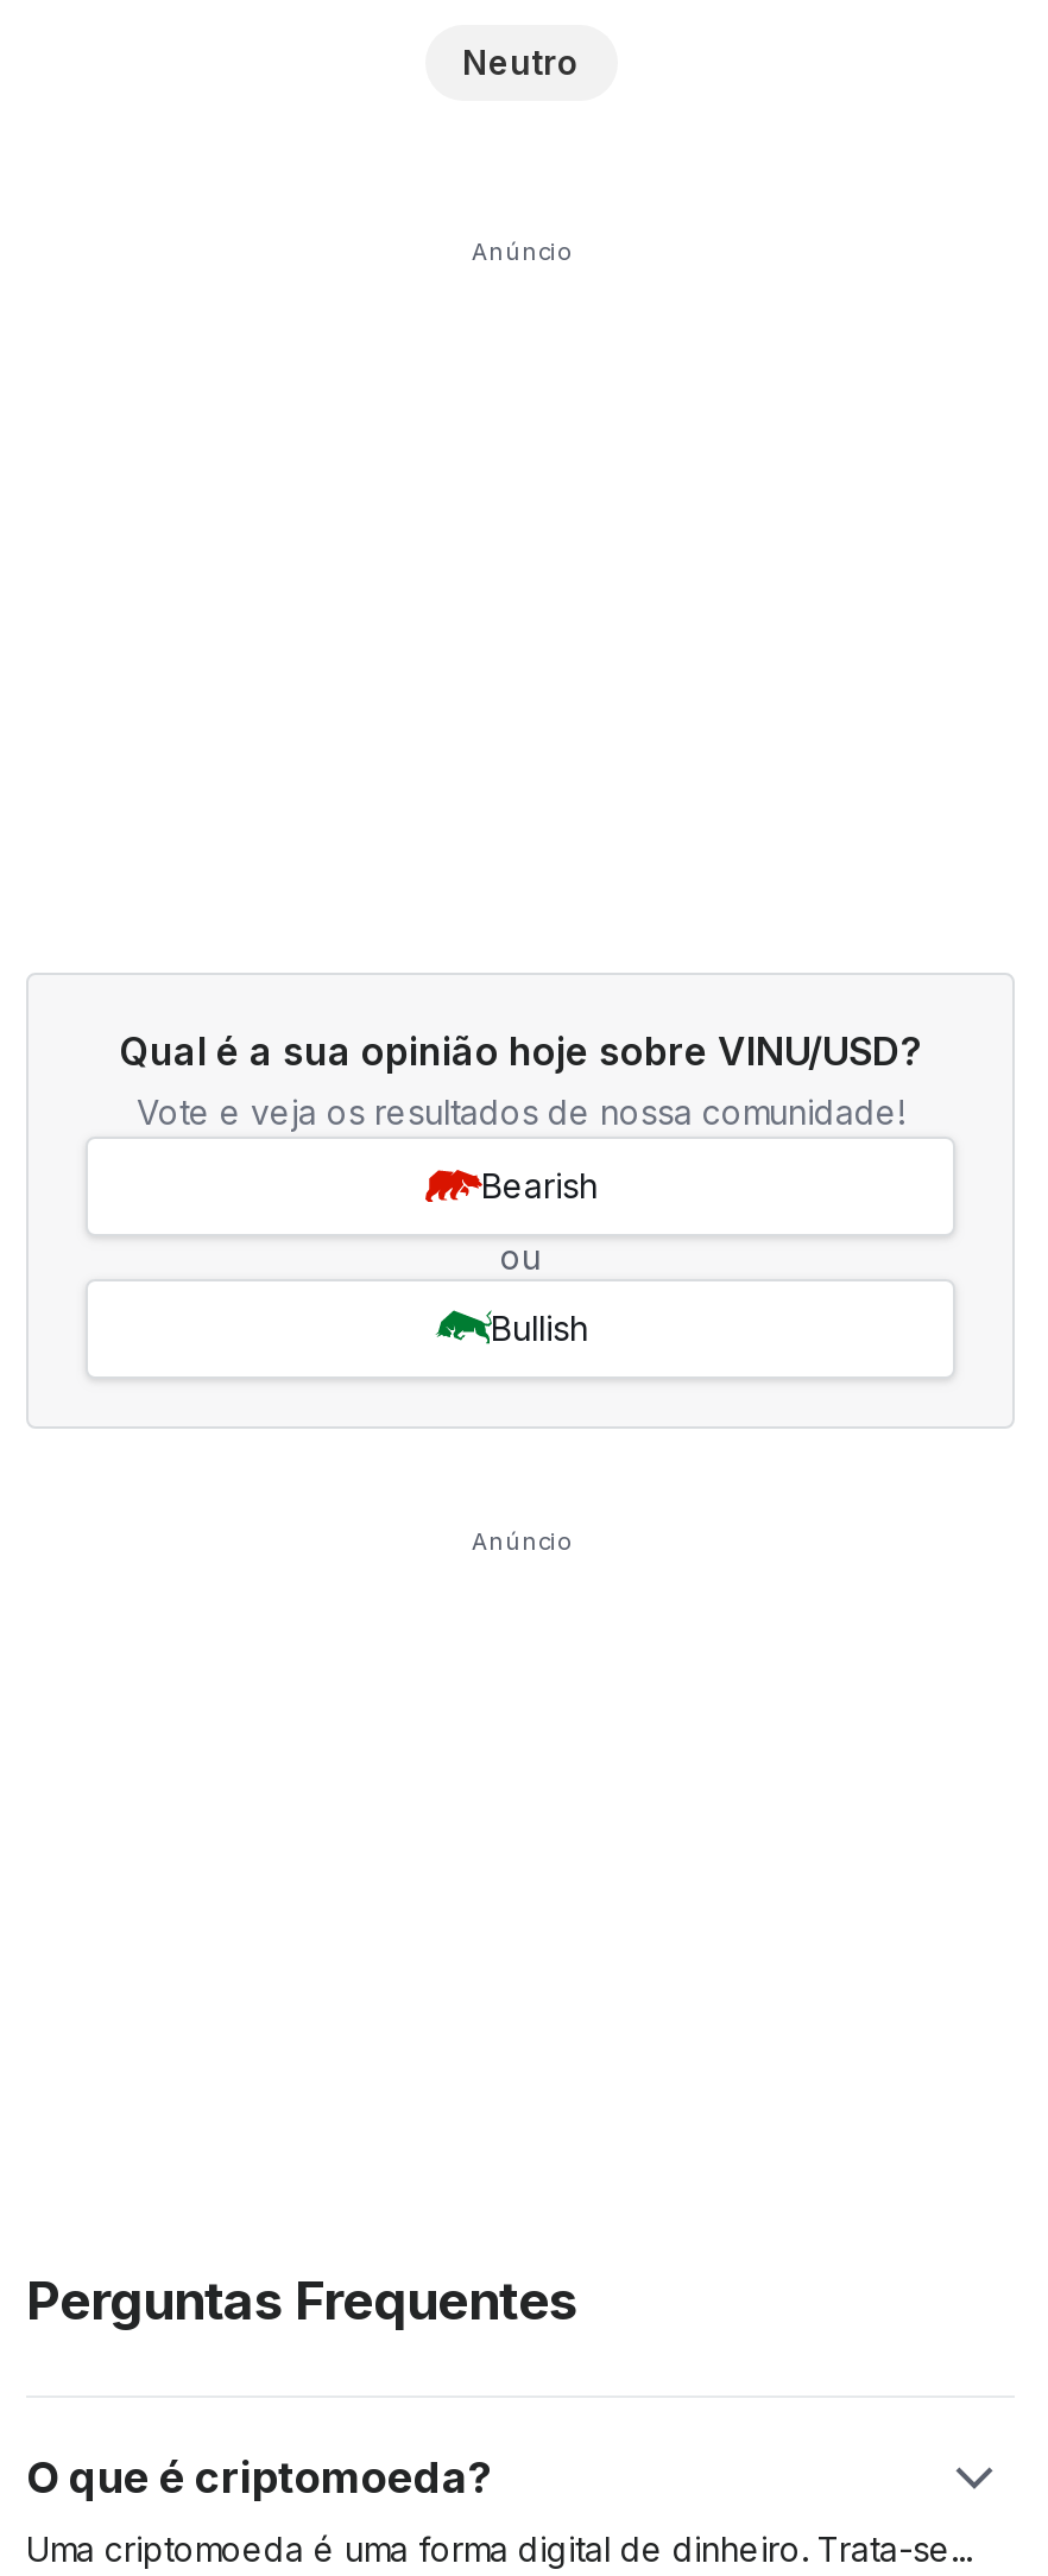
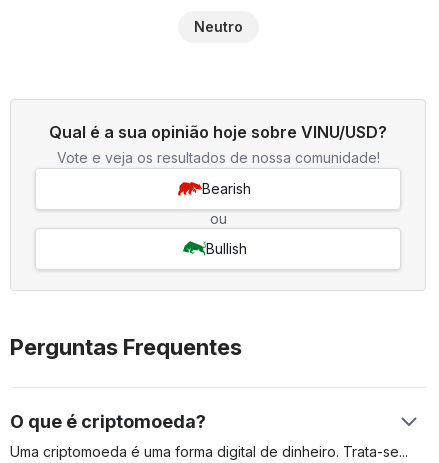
- Anúncio

- Anúncio
